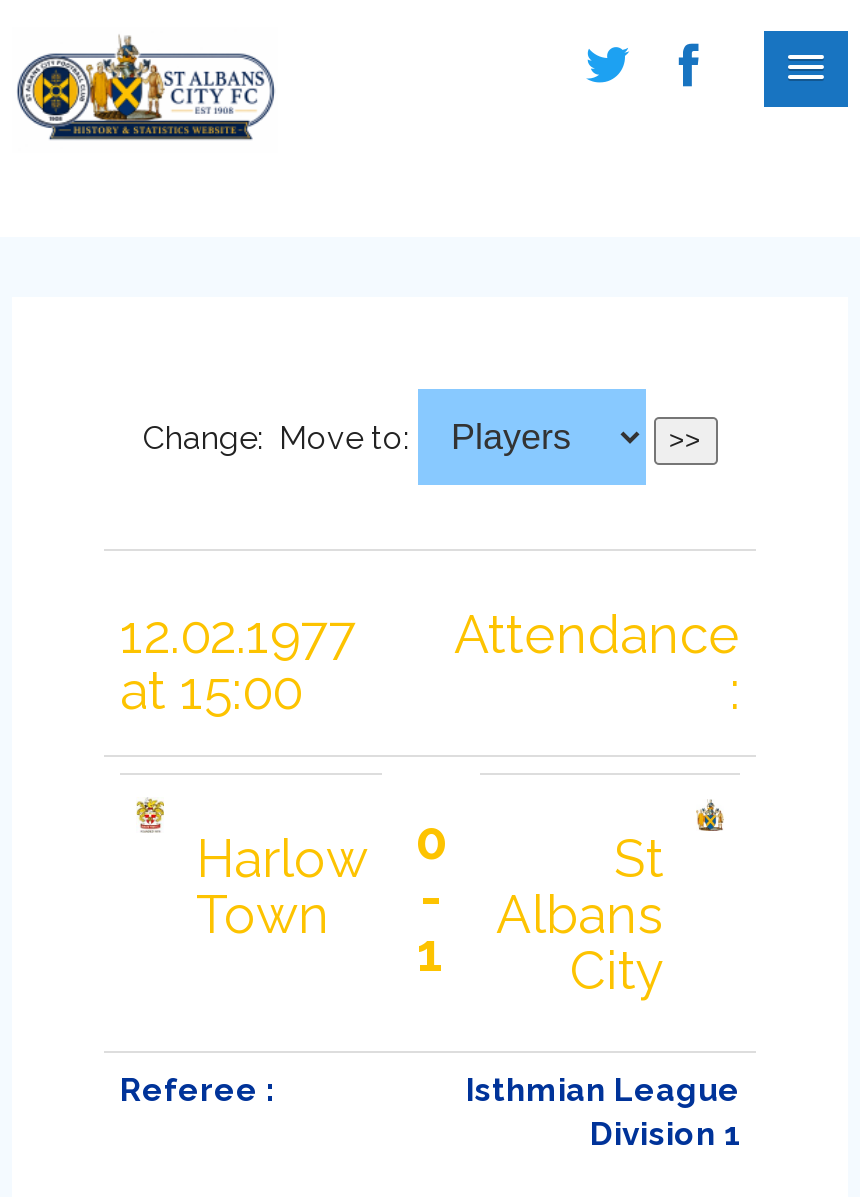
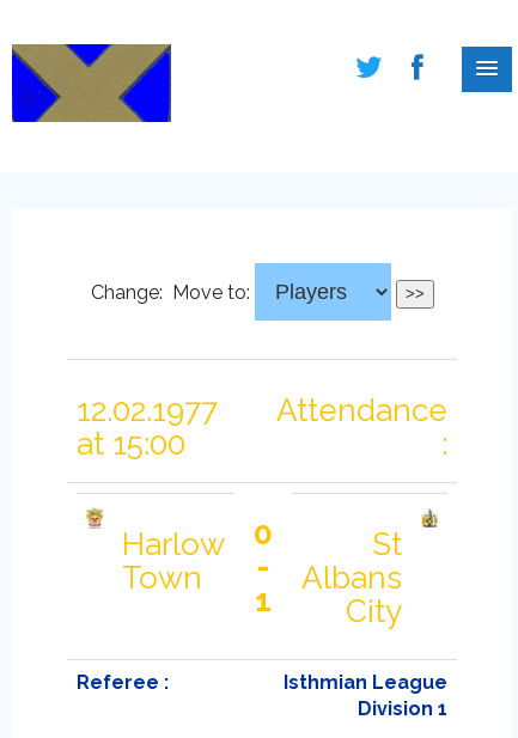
- [image]
+ [image]
